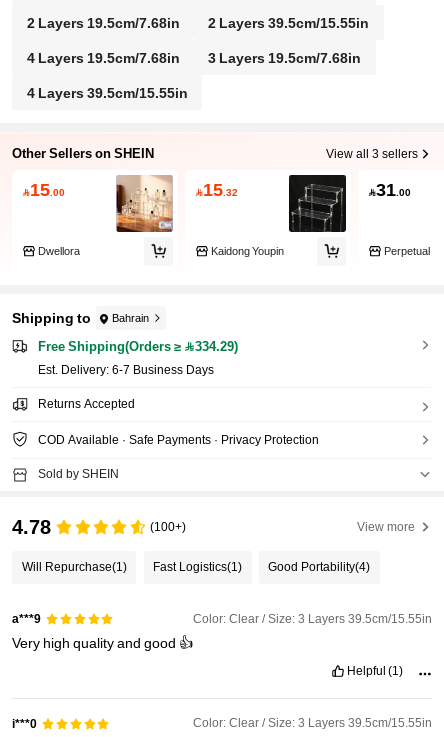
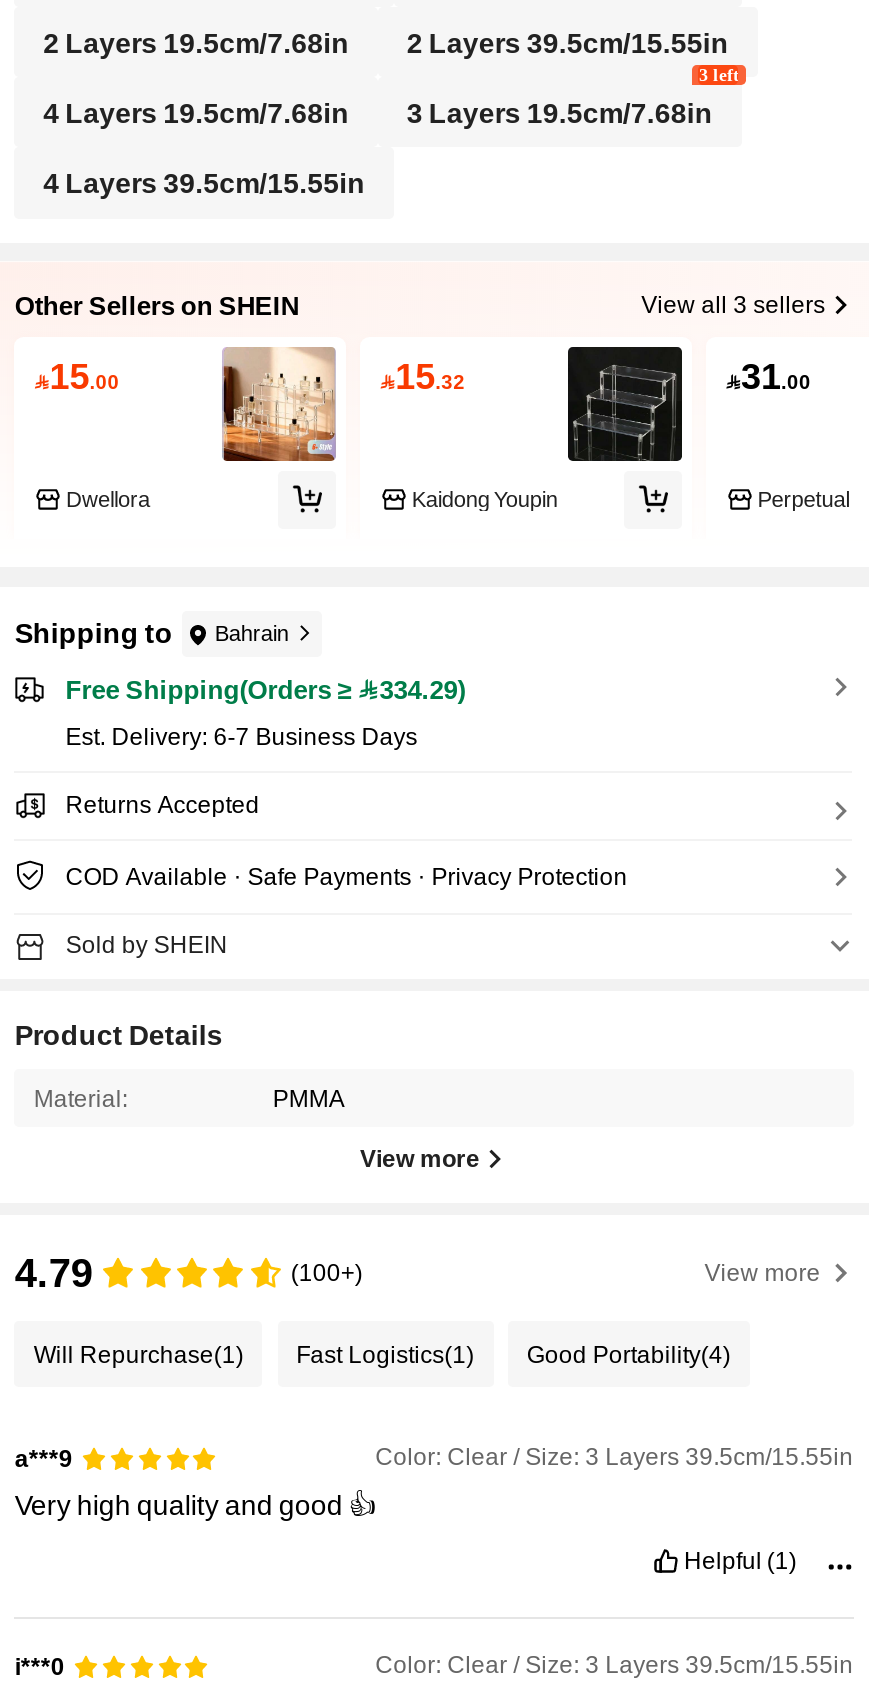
+ 3 left

- 4.78
+ Product Details
+ Material:
+ PMMA
+ View more
+ 4.79
